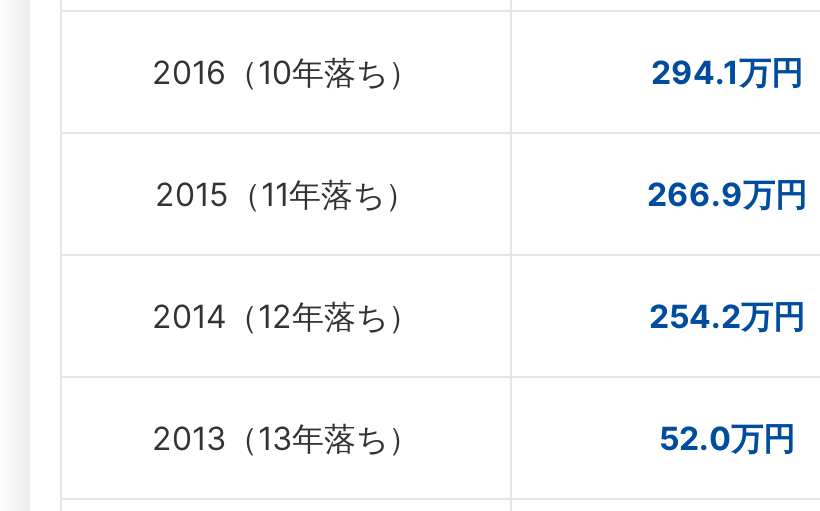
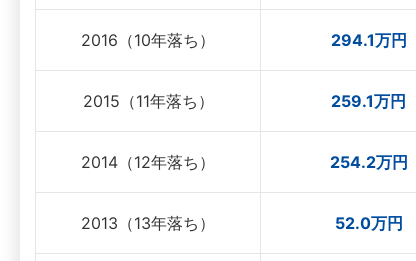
- 266.9万円
+ 259.1万円
